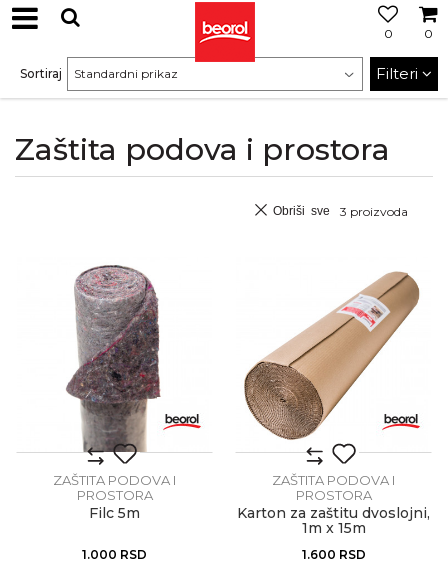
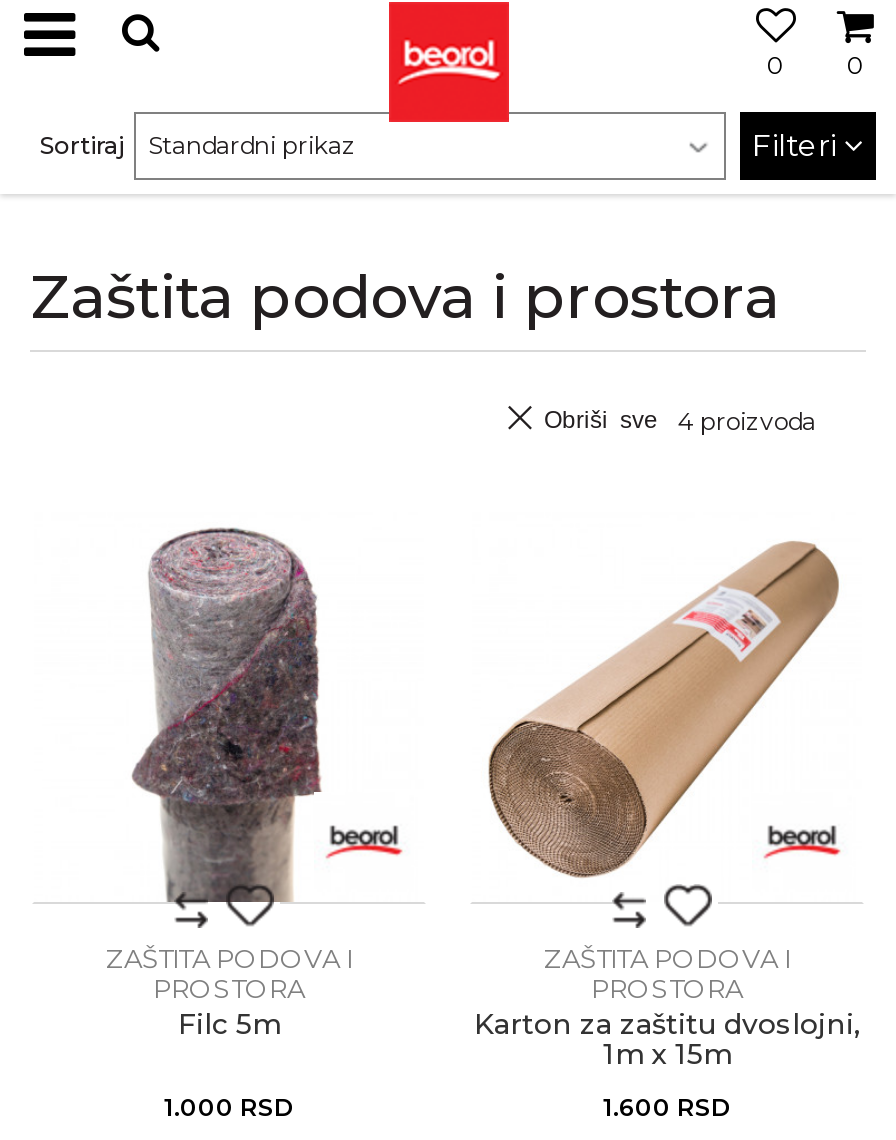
- Obriši sve 3 proizvoda
+ Obriši sve 4 proizvoda
